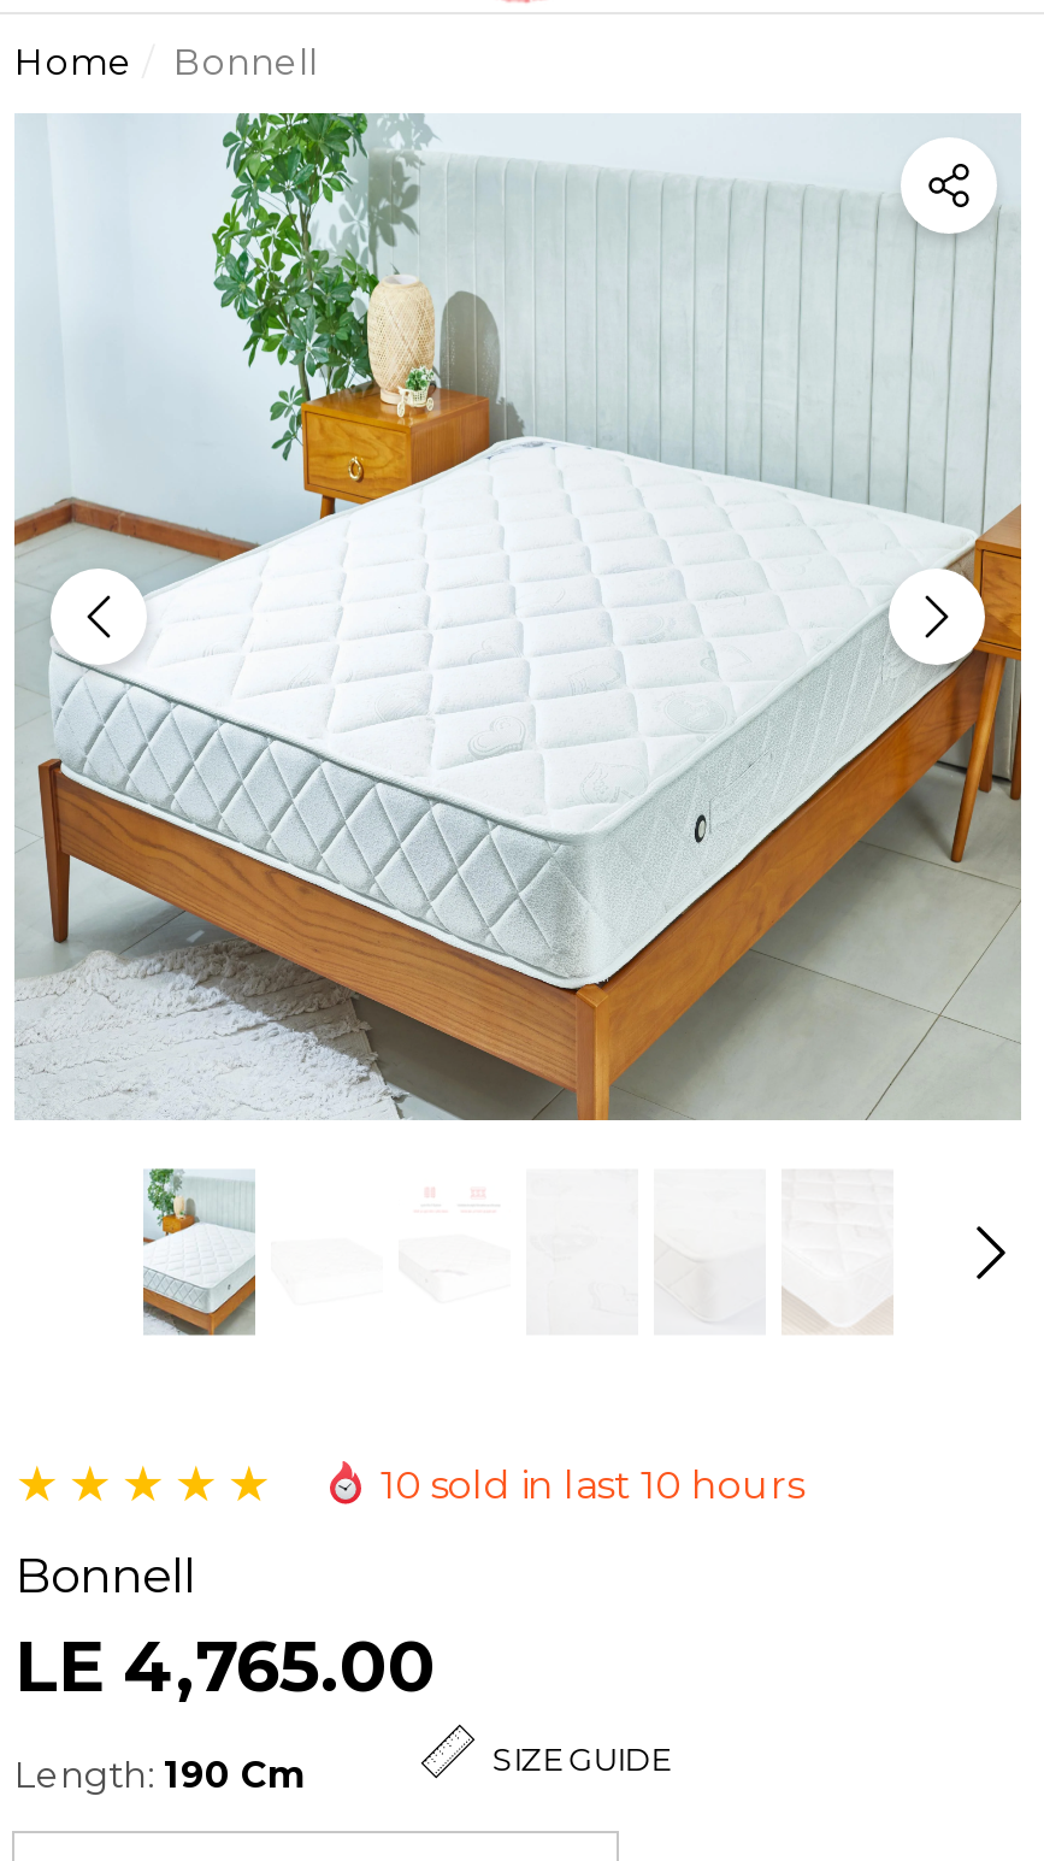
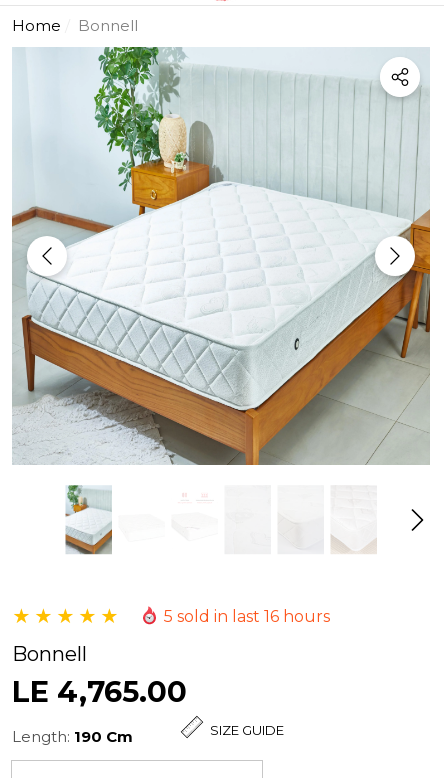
- 10 sold in last 10 hours
+ 5 sold in last 16 hours
